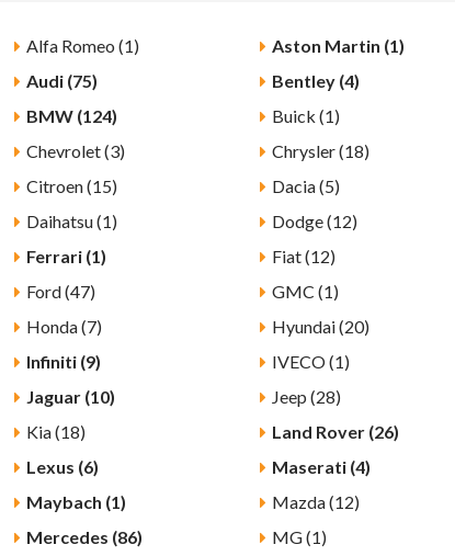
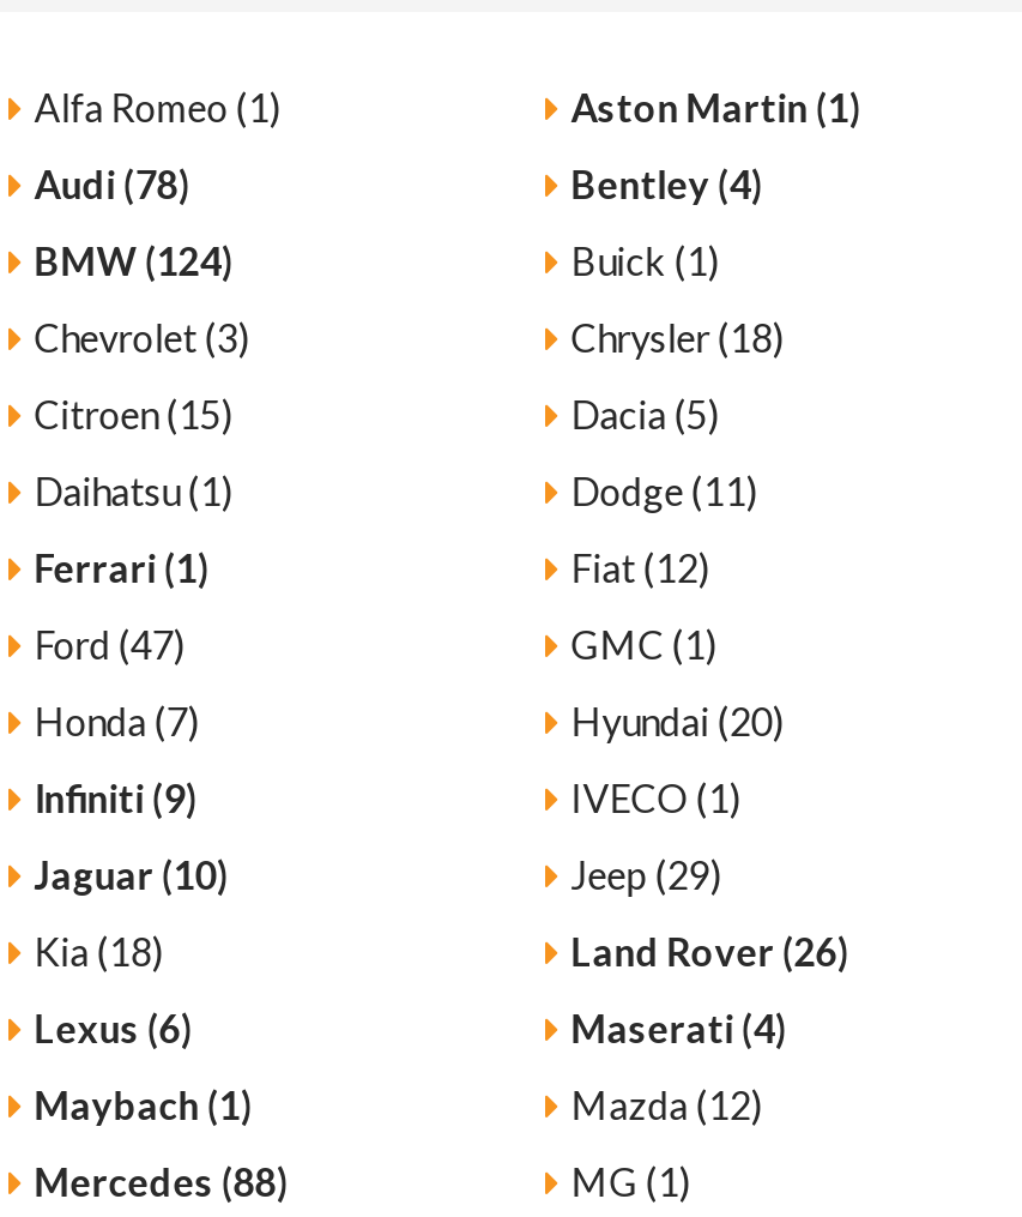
- Audi (75)
+ Audi (78)

- Dodge (12)
+ Dodge (11)

- Jeep (28)
+ Jeep (29)

- Mercedes (86)
+ Mercedes (88)
